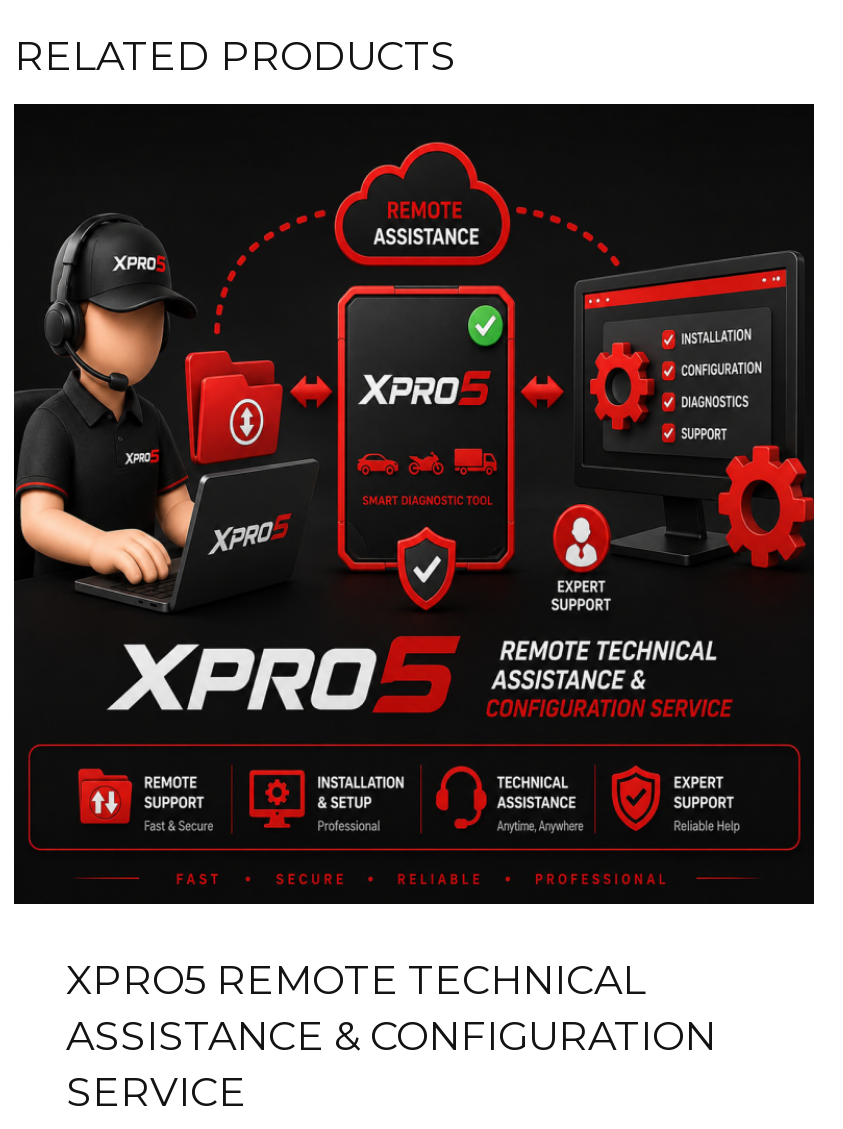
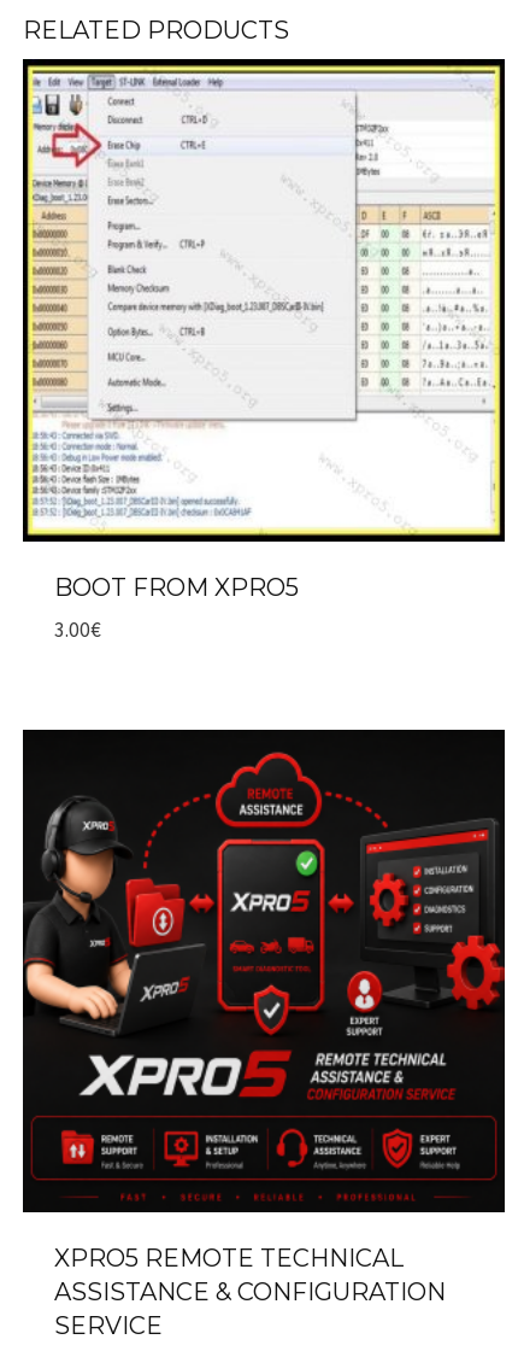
+ [image]
+ BOOT FROM XPRO5
+ 3.00€
